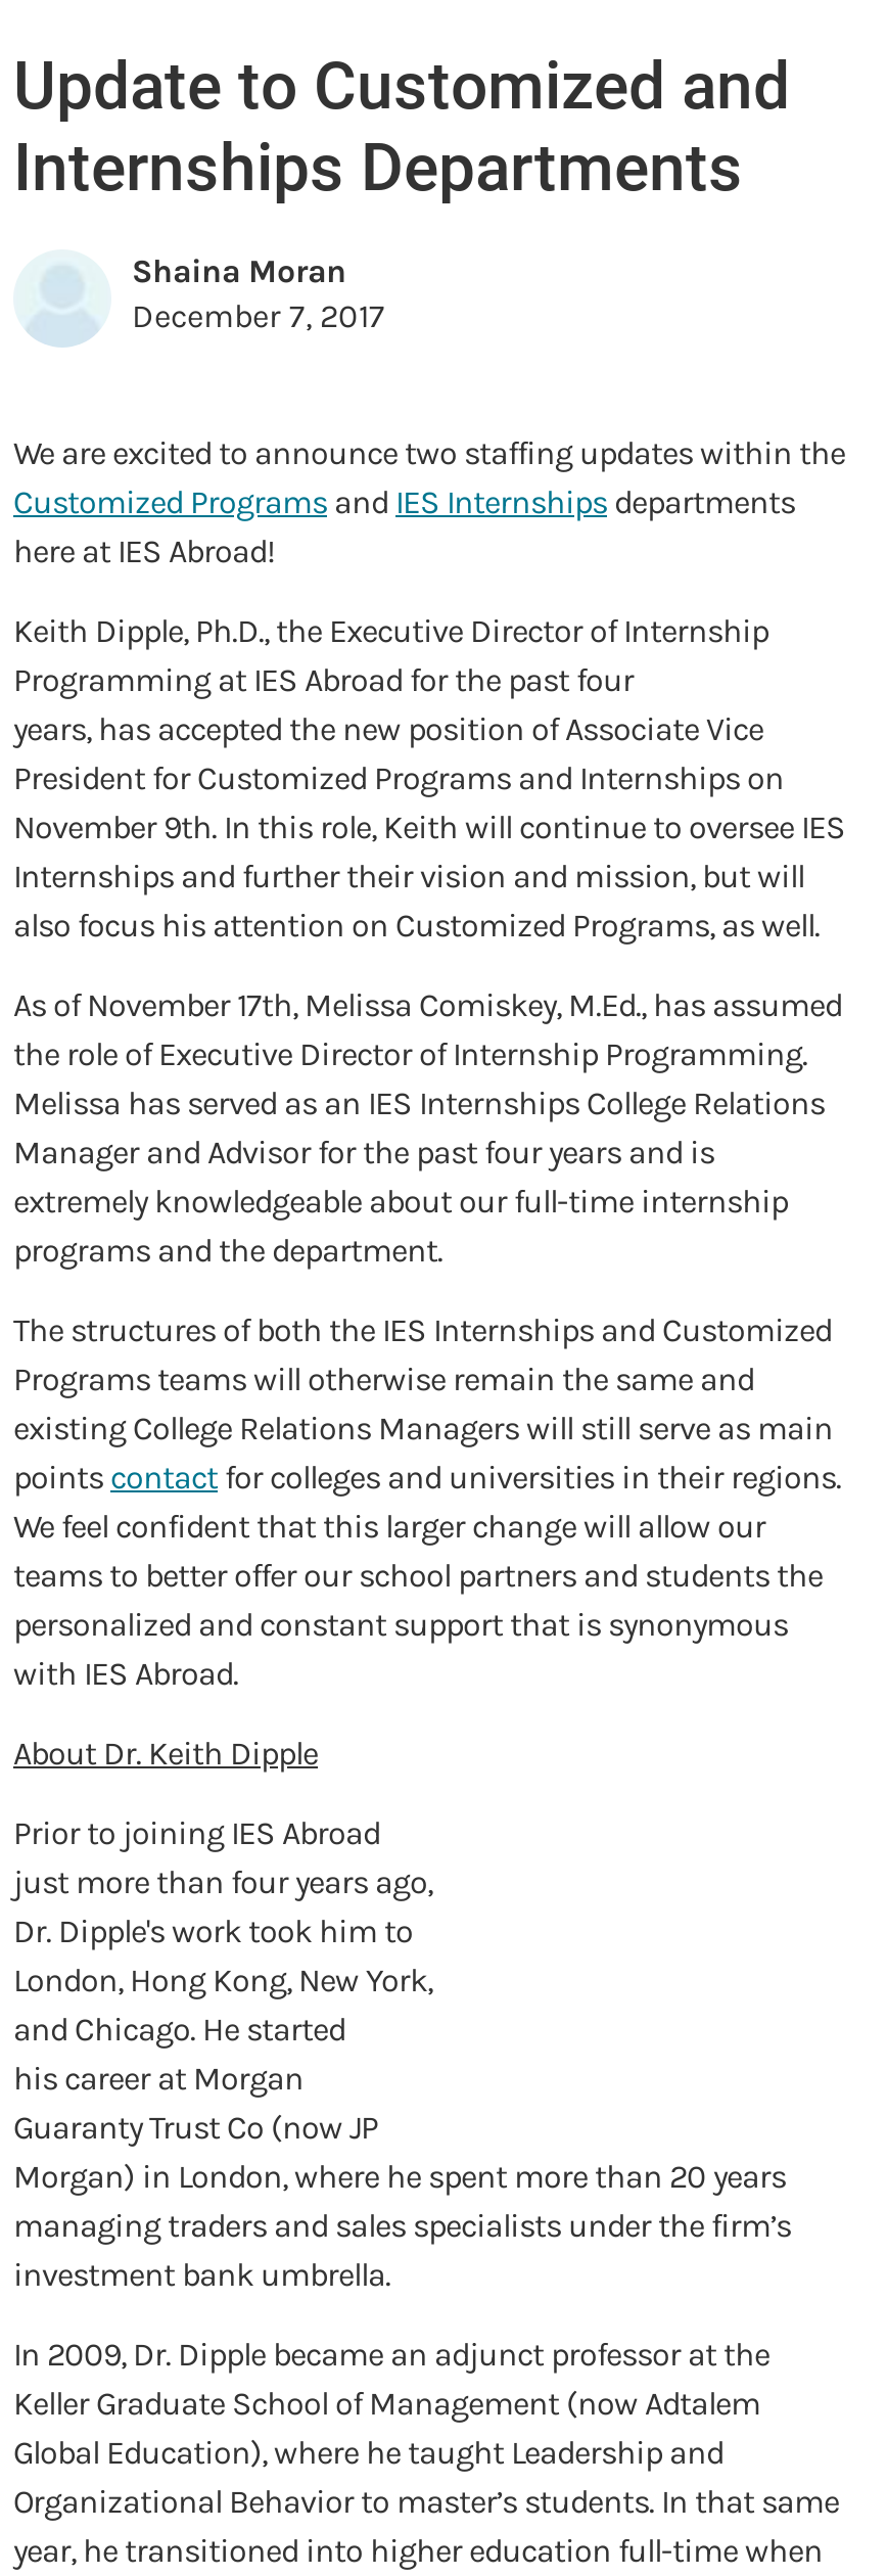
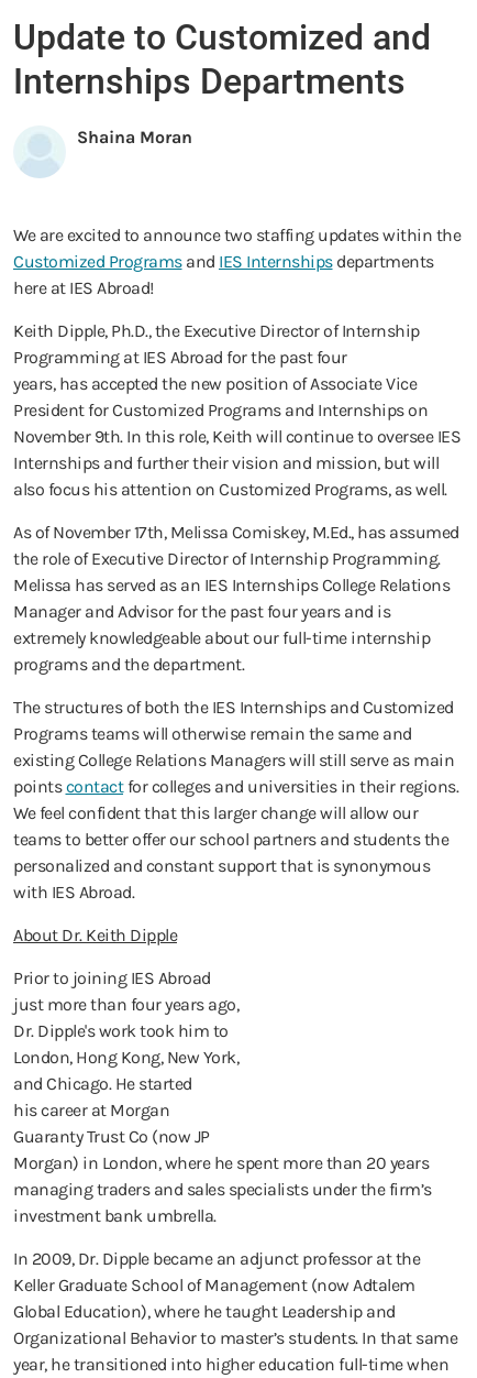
- December 7, 2017
